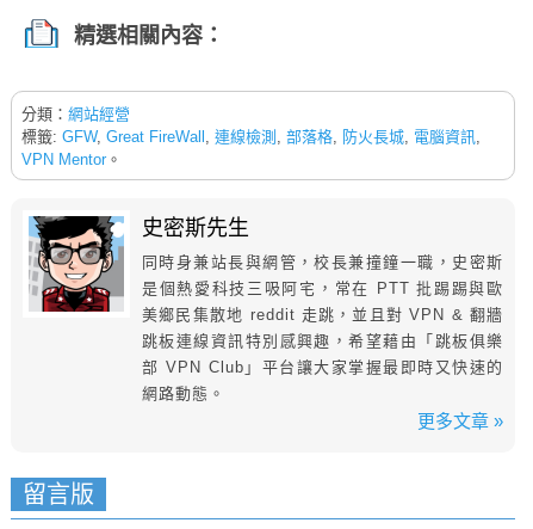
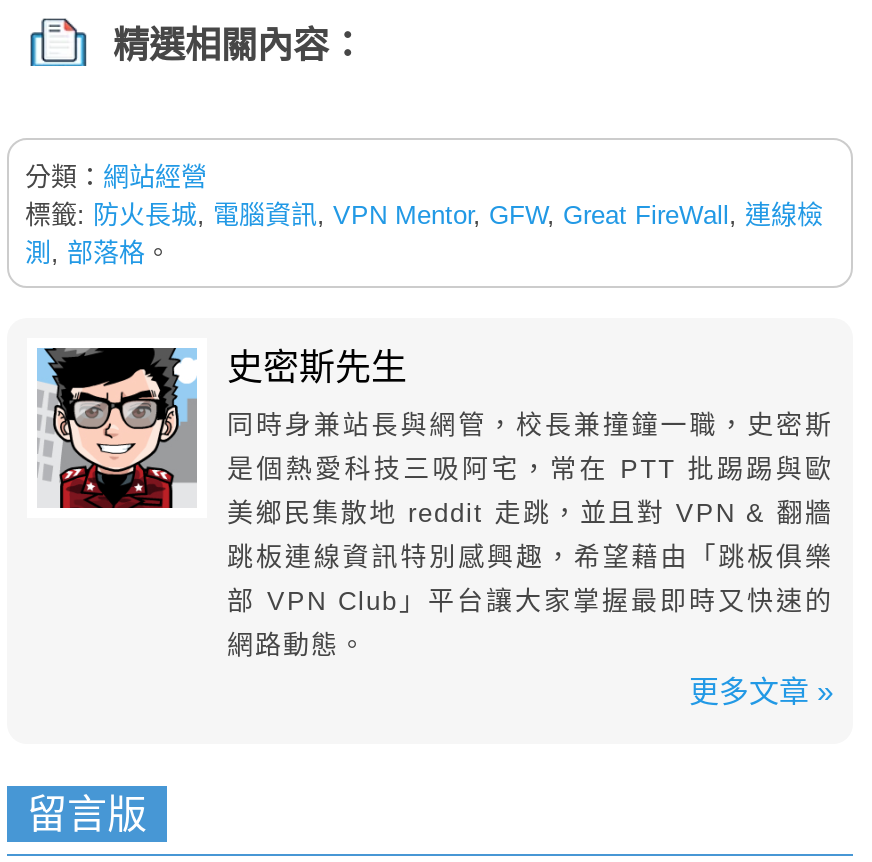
- 標籤: GFW, Great FireWall,連線檢測,部落格,防火長城,電腦資訊,
- VPN Mentor。
+ 標籤:防火長城,電腦資訊, VPN Mentor, GFW, Great FireWall,連線檢
+ 測,部落格。
